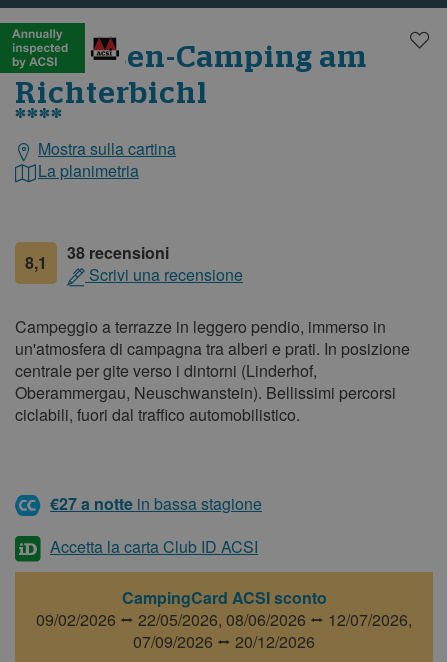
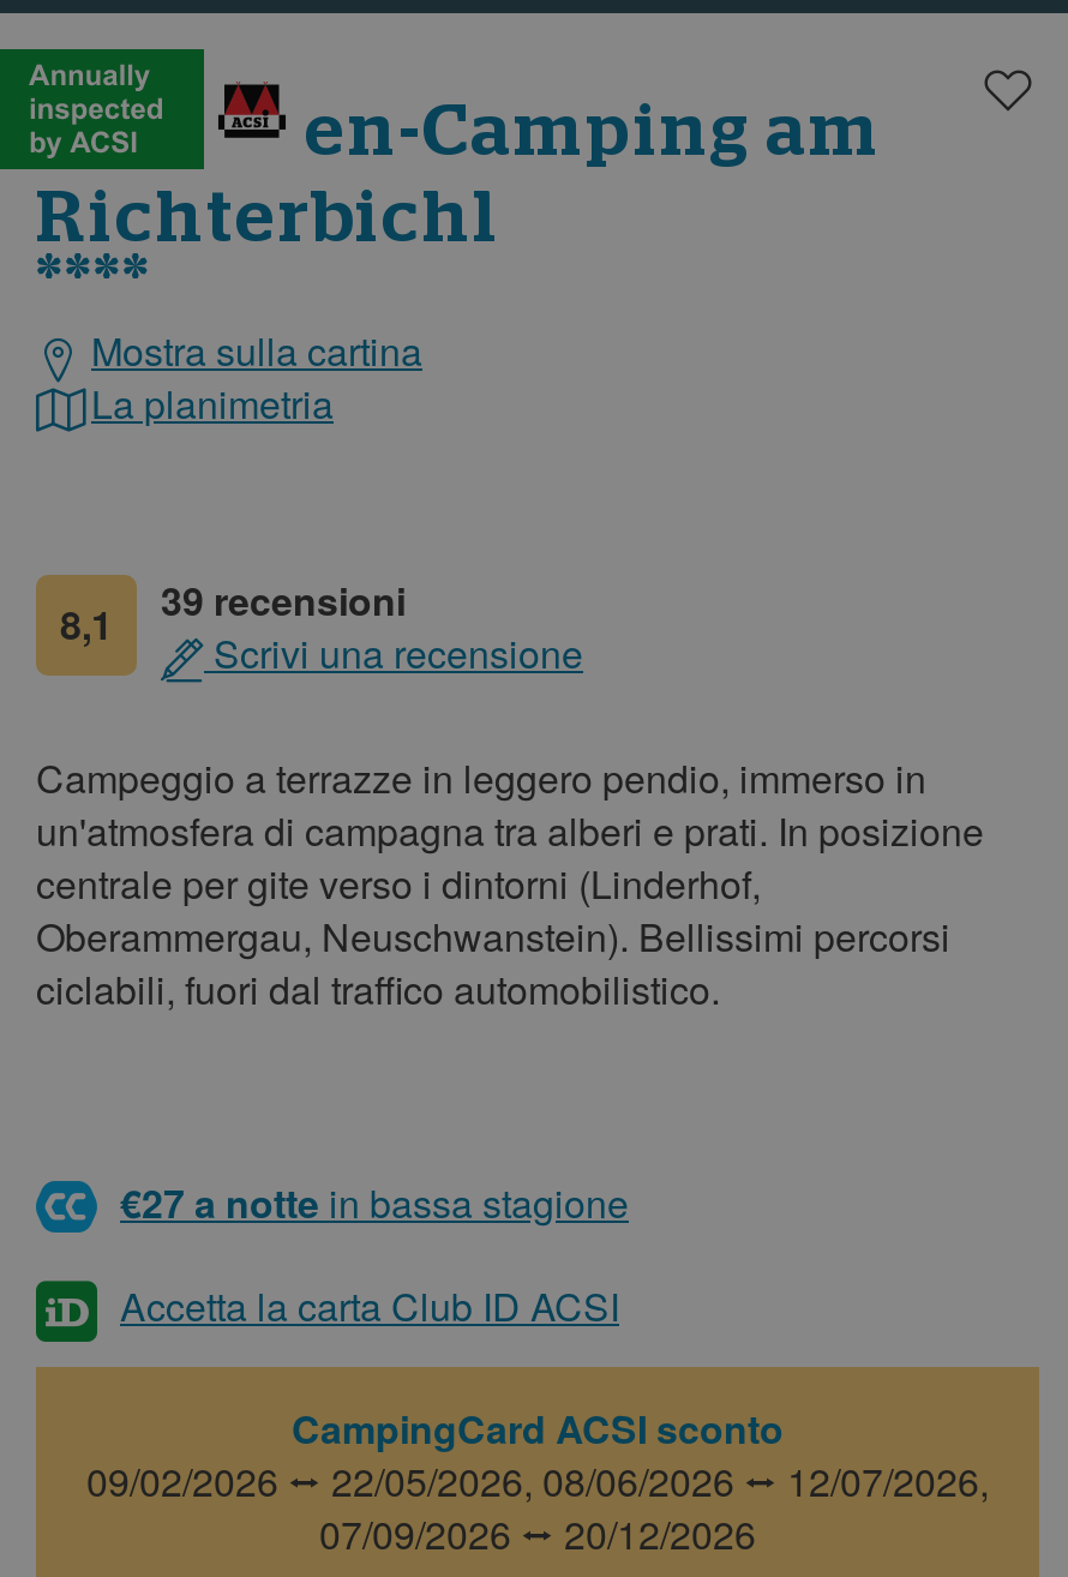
- 8,1 38 recensioni
+ 8,1 39 recensioni
